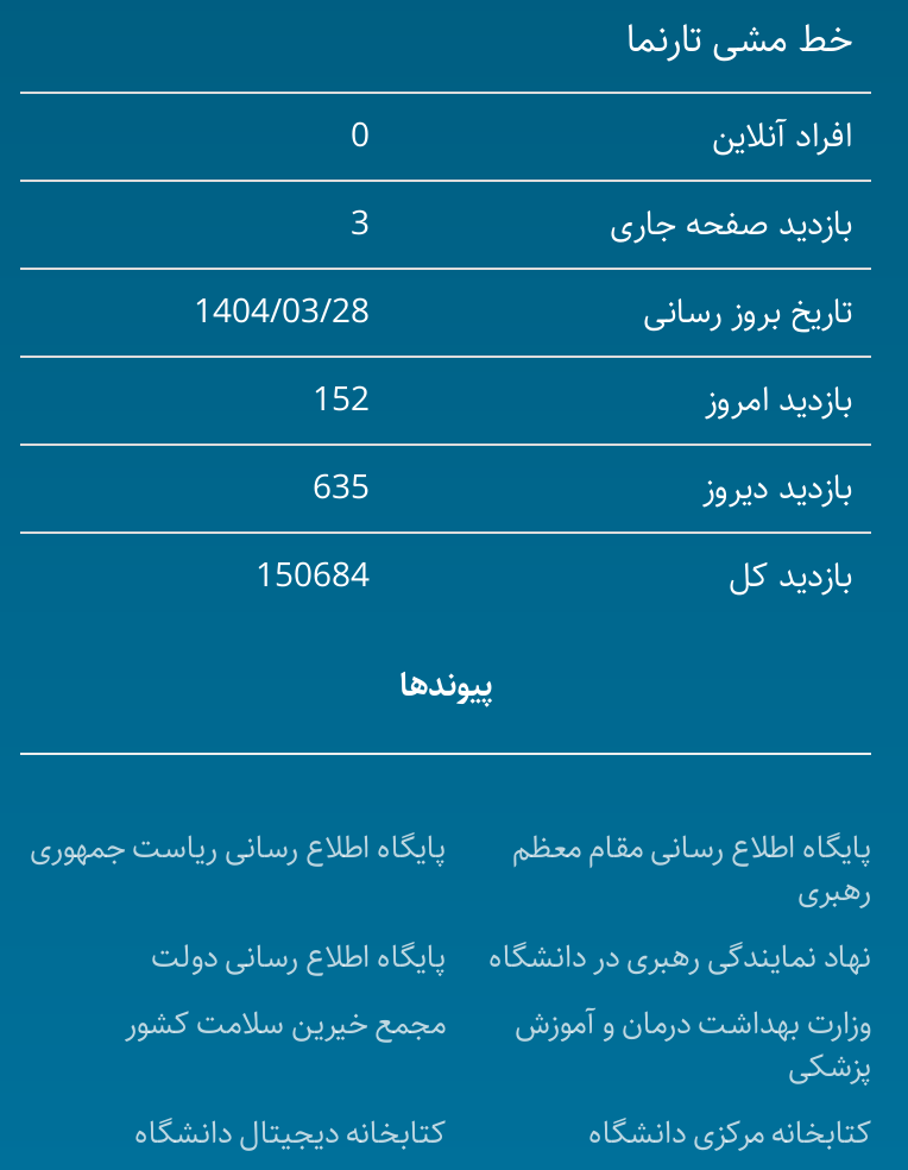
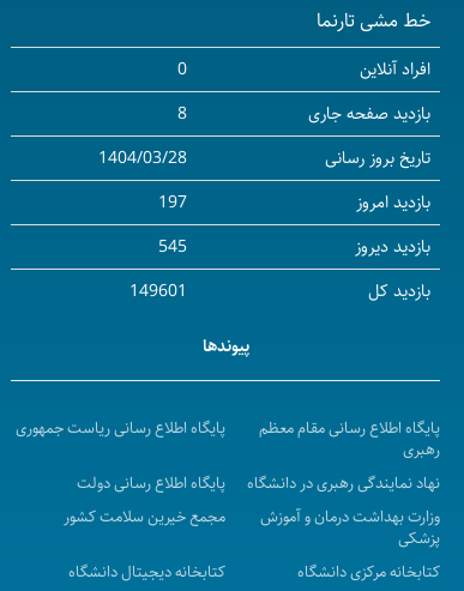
- 3
+ 8

- 152
+ 197

- 635
+ 545

- 150684
+ 149601
